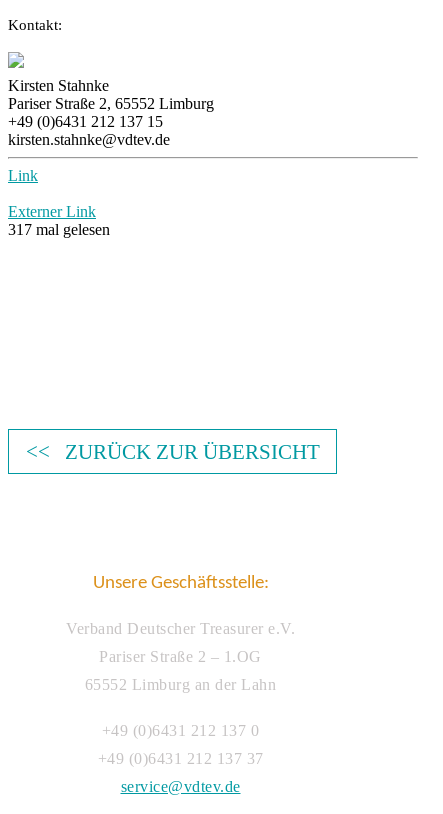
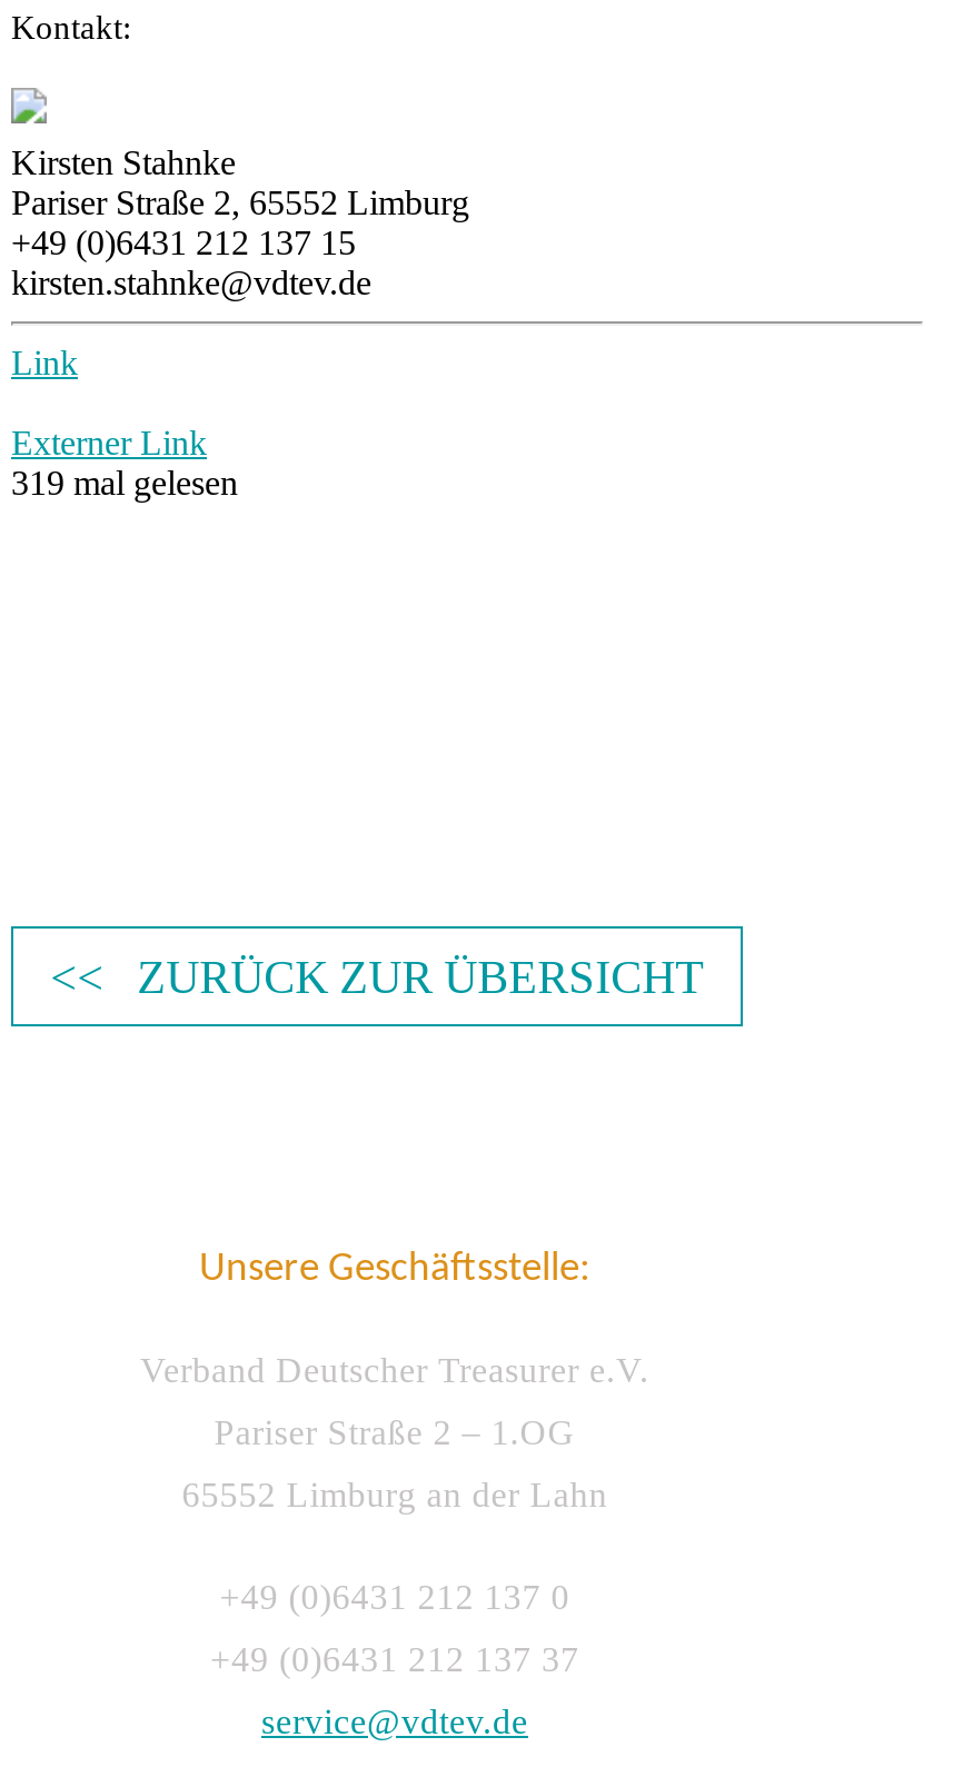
- 317 mal gelesen
+ 319 mal gelesen
